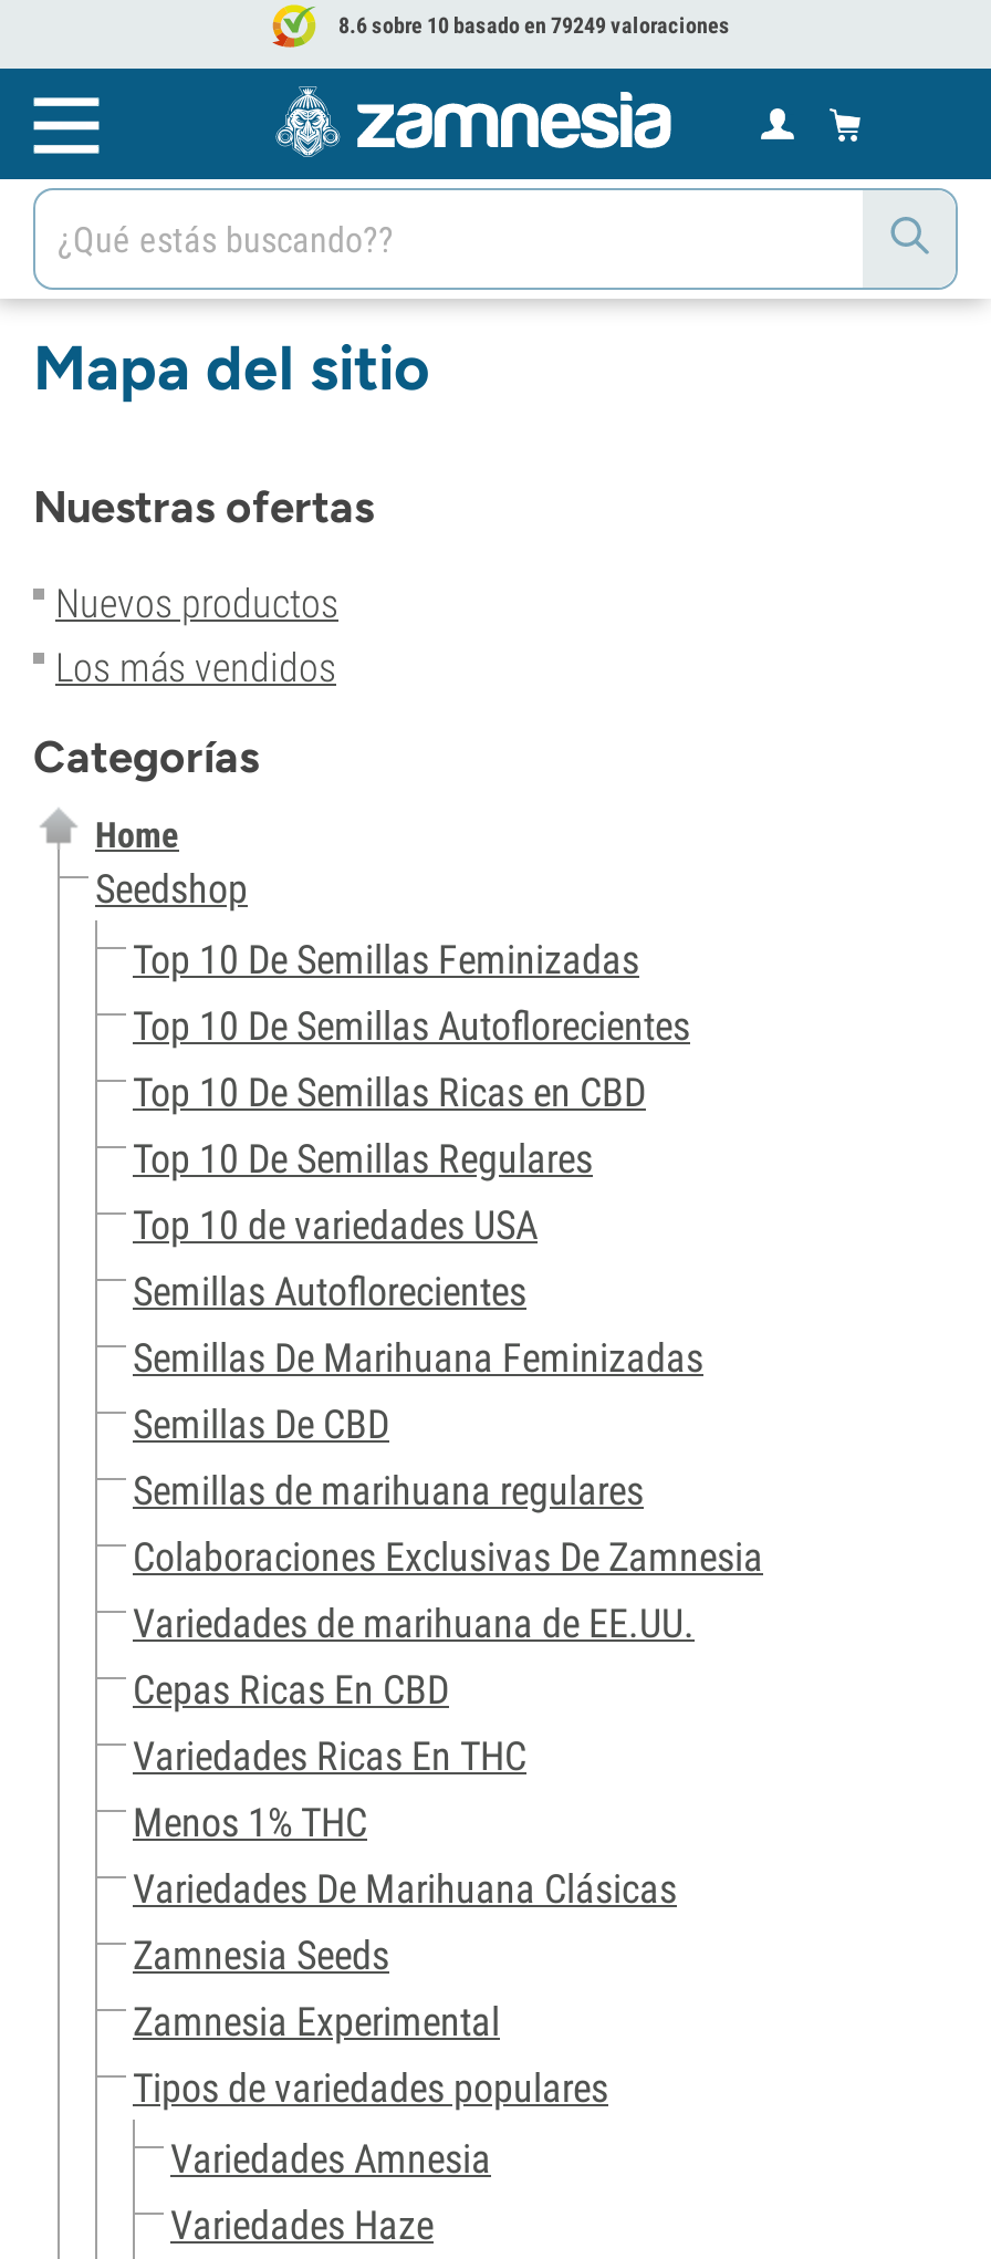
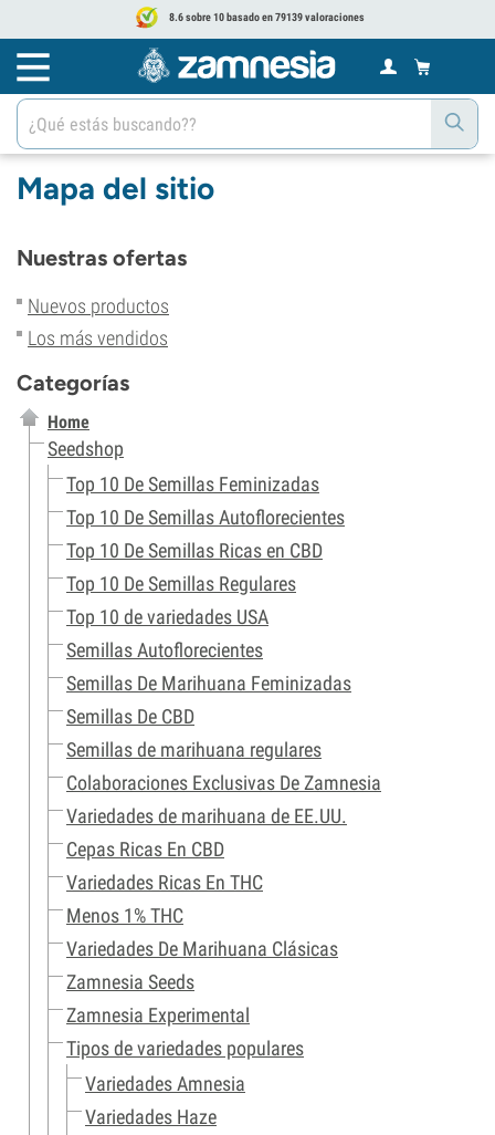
- 8.6 sobre 10 basado en 79249 valoraciones
+ 8.6 sobre 10 basado en 79139 valoraciones
